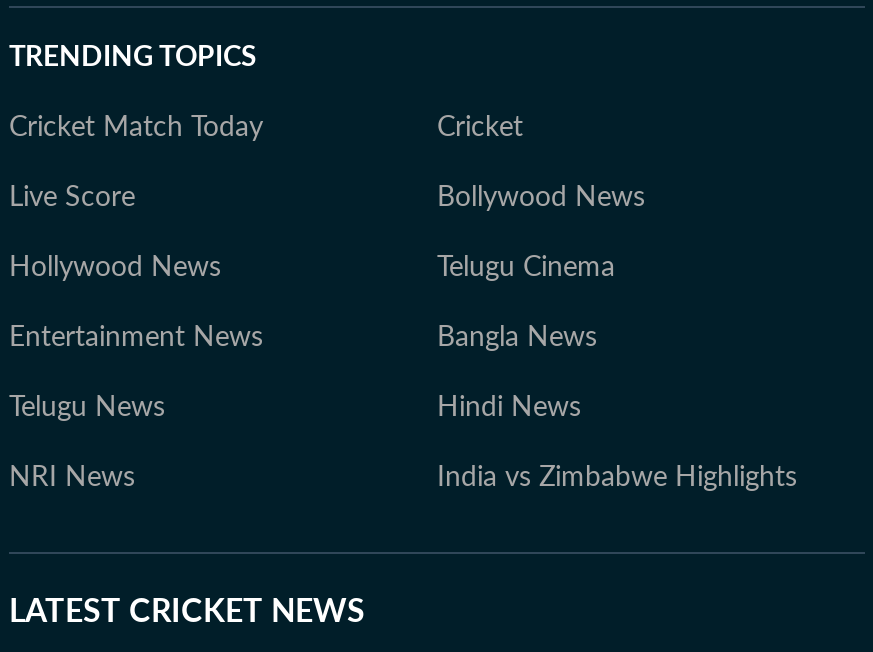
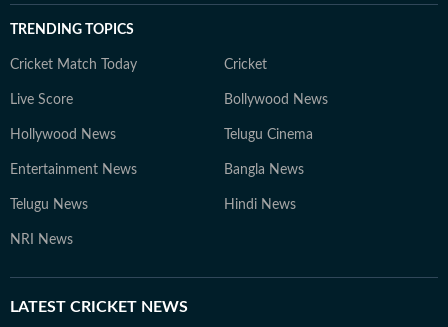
- India vs Zimbabwe Highlights
